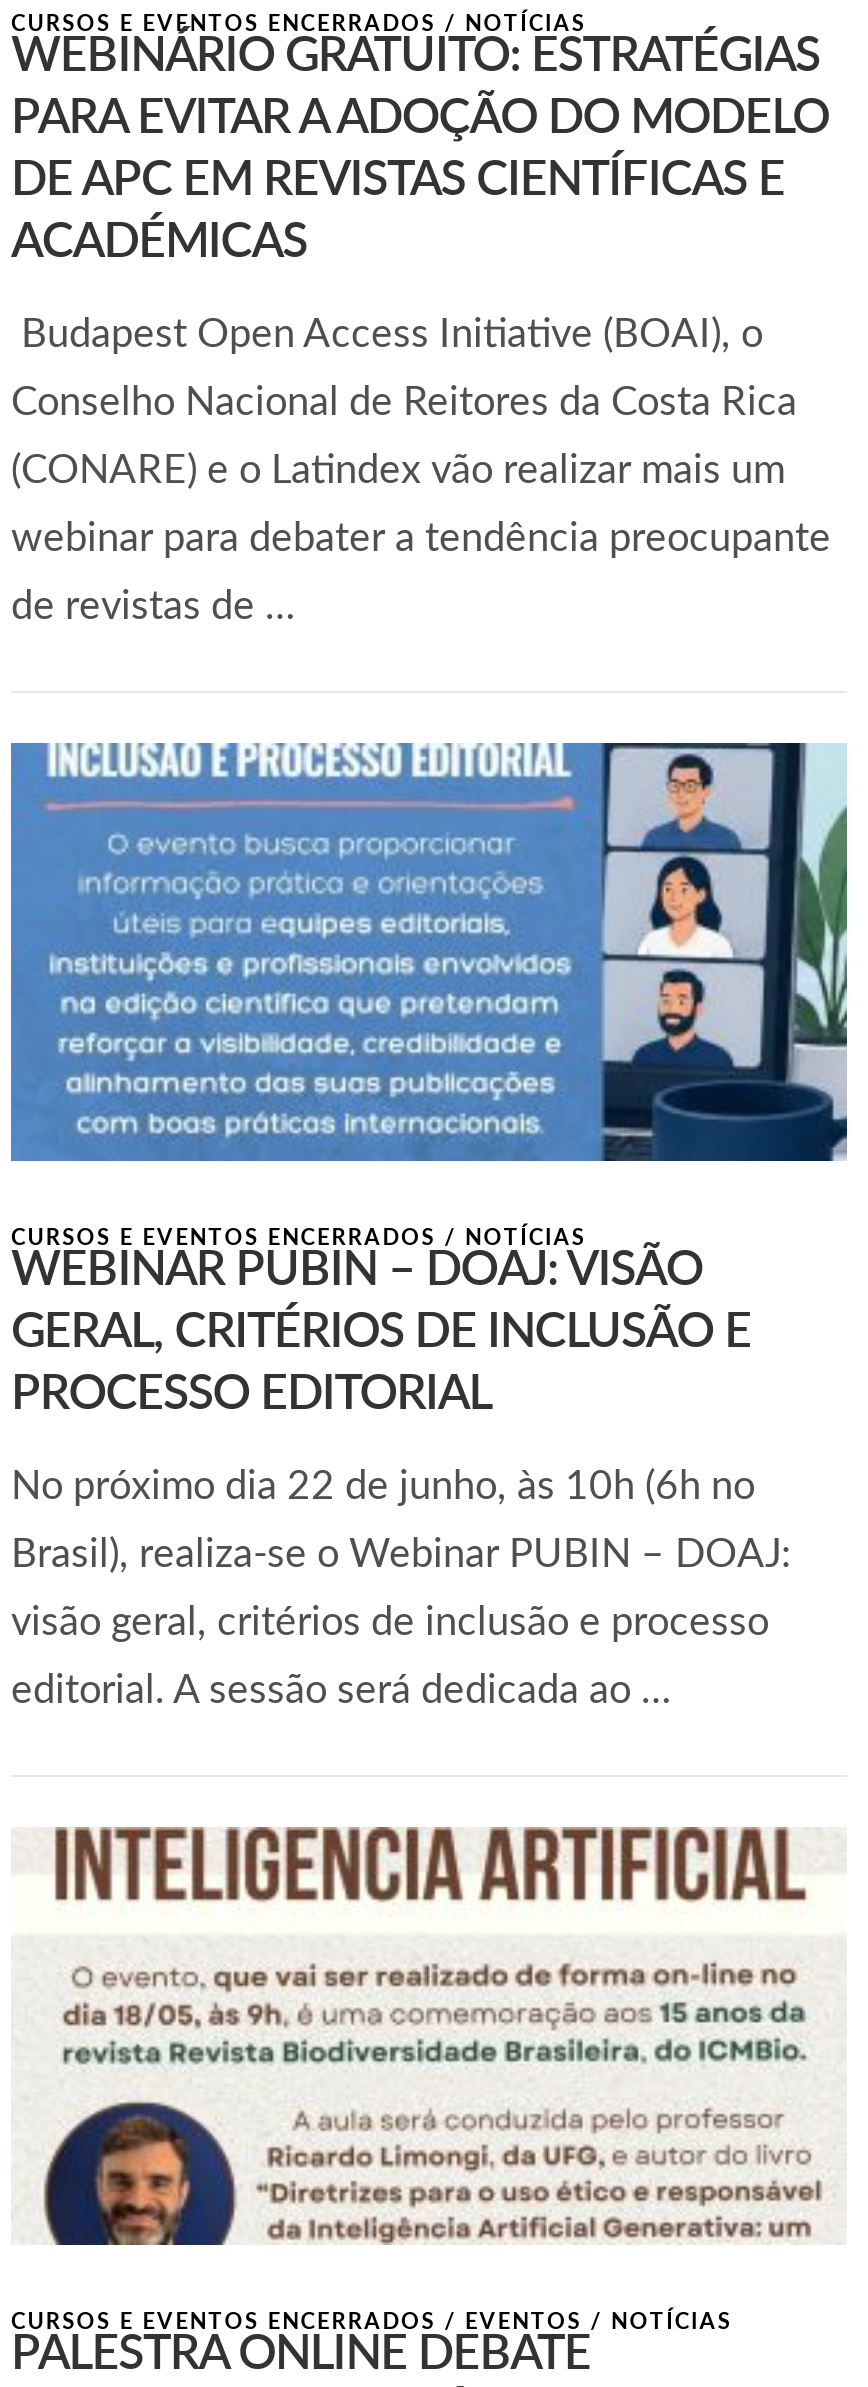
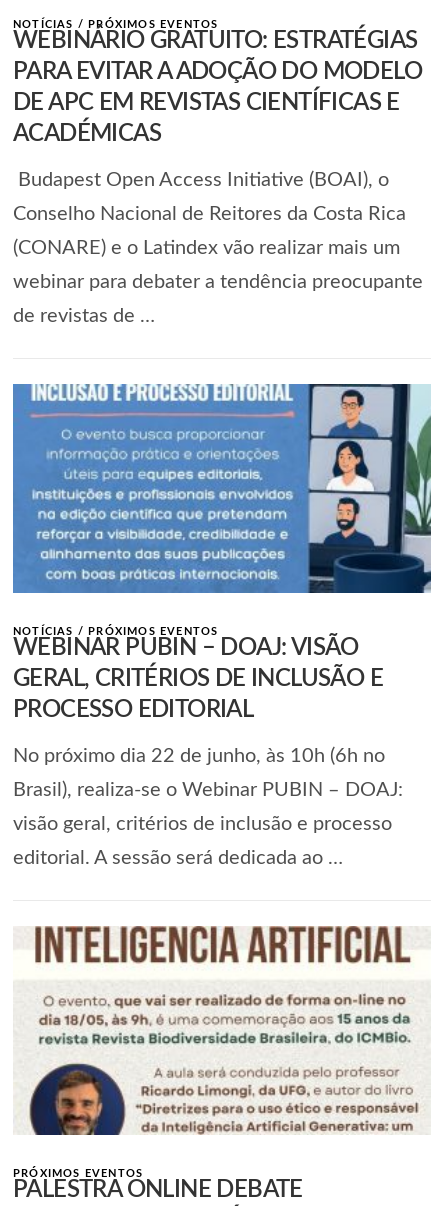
- CURSOS E EVENTOS ENCERRADOS / NOTÍCIAS
+ NOTÍCIAS / PRÓXIMOS EVENTOS

- CURSOS E EVENTOS ENCERRADOS / NOTÍCIAS
+ NOTÍCIAS / PRÓXIMOS EVENTOS

- CURSOS E EVENTOS ENCERRADOS / EVENTOS / NOTÍCIAS
+ PRÓXIMOS EVENTOS
